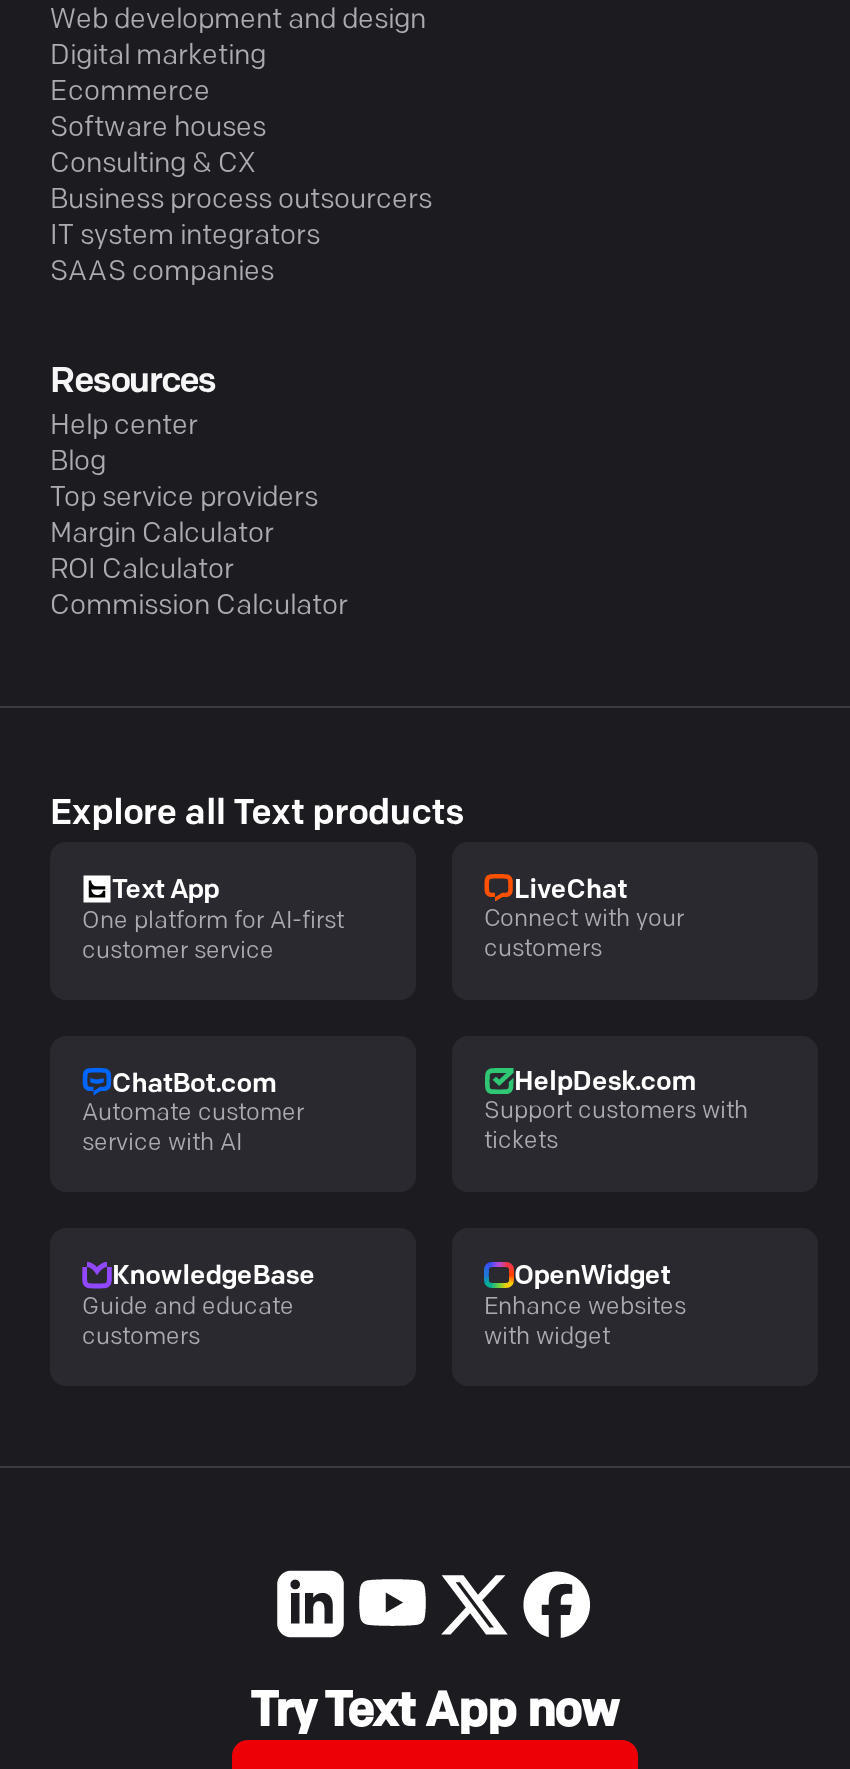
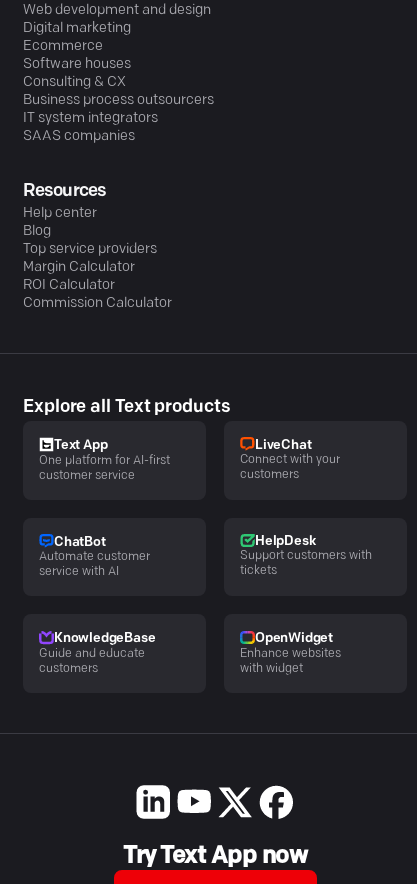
- ChatBot.com
+ ChatBot

- HelpDesk.com
+ HelpDesk
